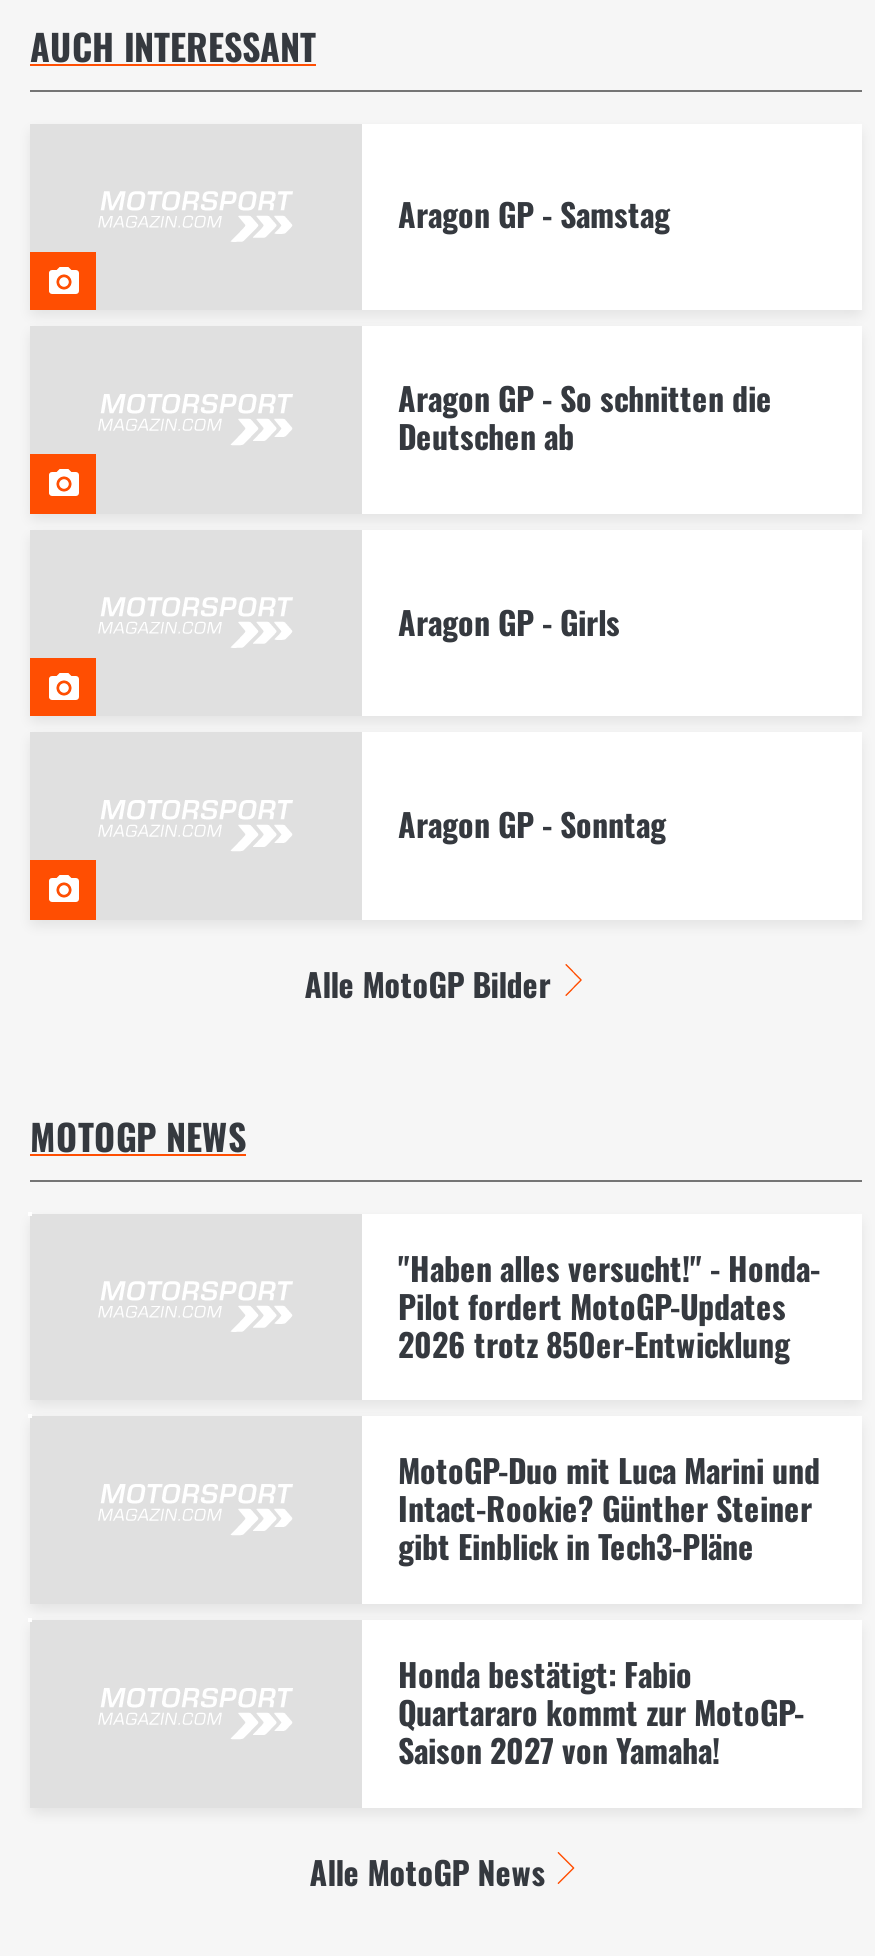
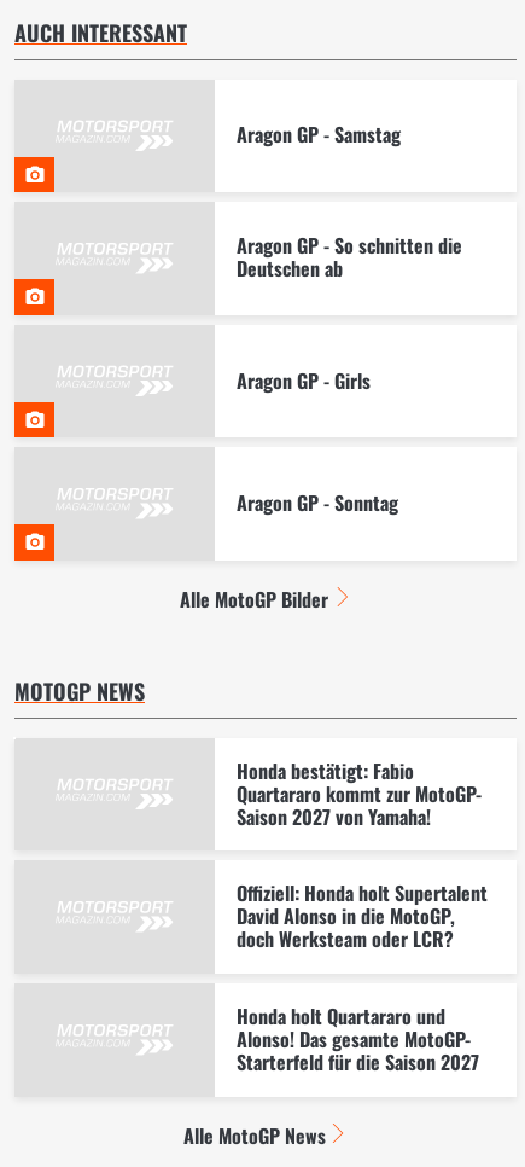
- "Haben alles versucht!" - Honda-
- Pilot fordert MotoGP-Updates
- 2026 trotz 850er-Entwicklung
- MotoGP-Duo mit Luca Marini und
- Intact-Rookie? Günther Steiner
- gibt Einblick in Tech3-Pläne

moved up: Honda bestätigt: Fabio | Quartararo kommt zur MotoGP- | Saison 2027 von Yamaha!

+ Offiziell: Honda holt Supertalent
+ David Alonso in die MotoGP,
+ doch Werksteam oder LCR?
+ Honda holt Quartararo und
+ Alonso! Das gesamte MotoGP-
+ Starterfeld für die Saison 2027
